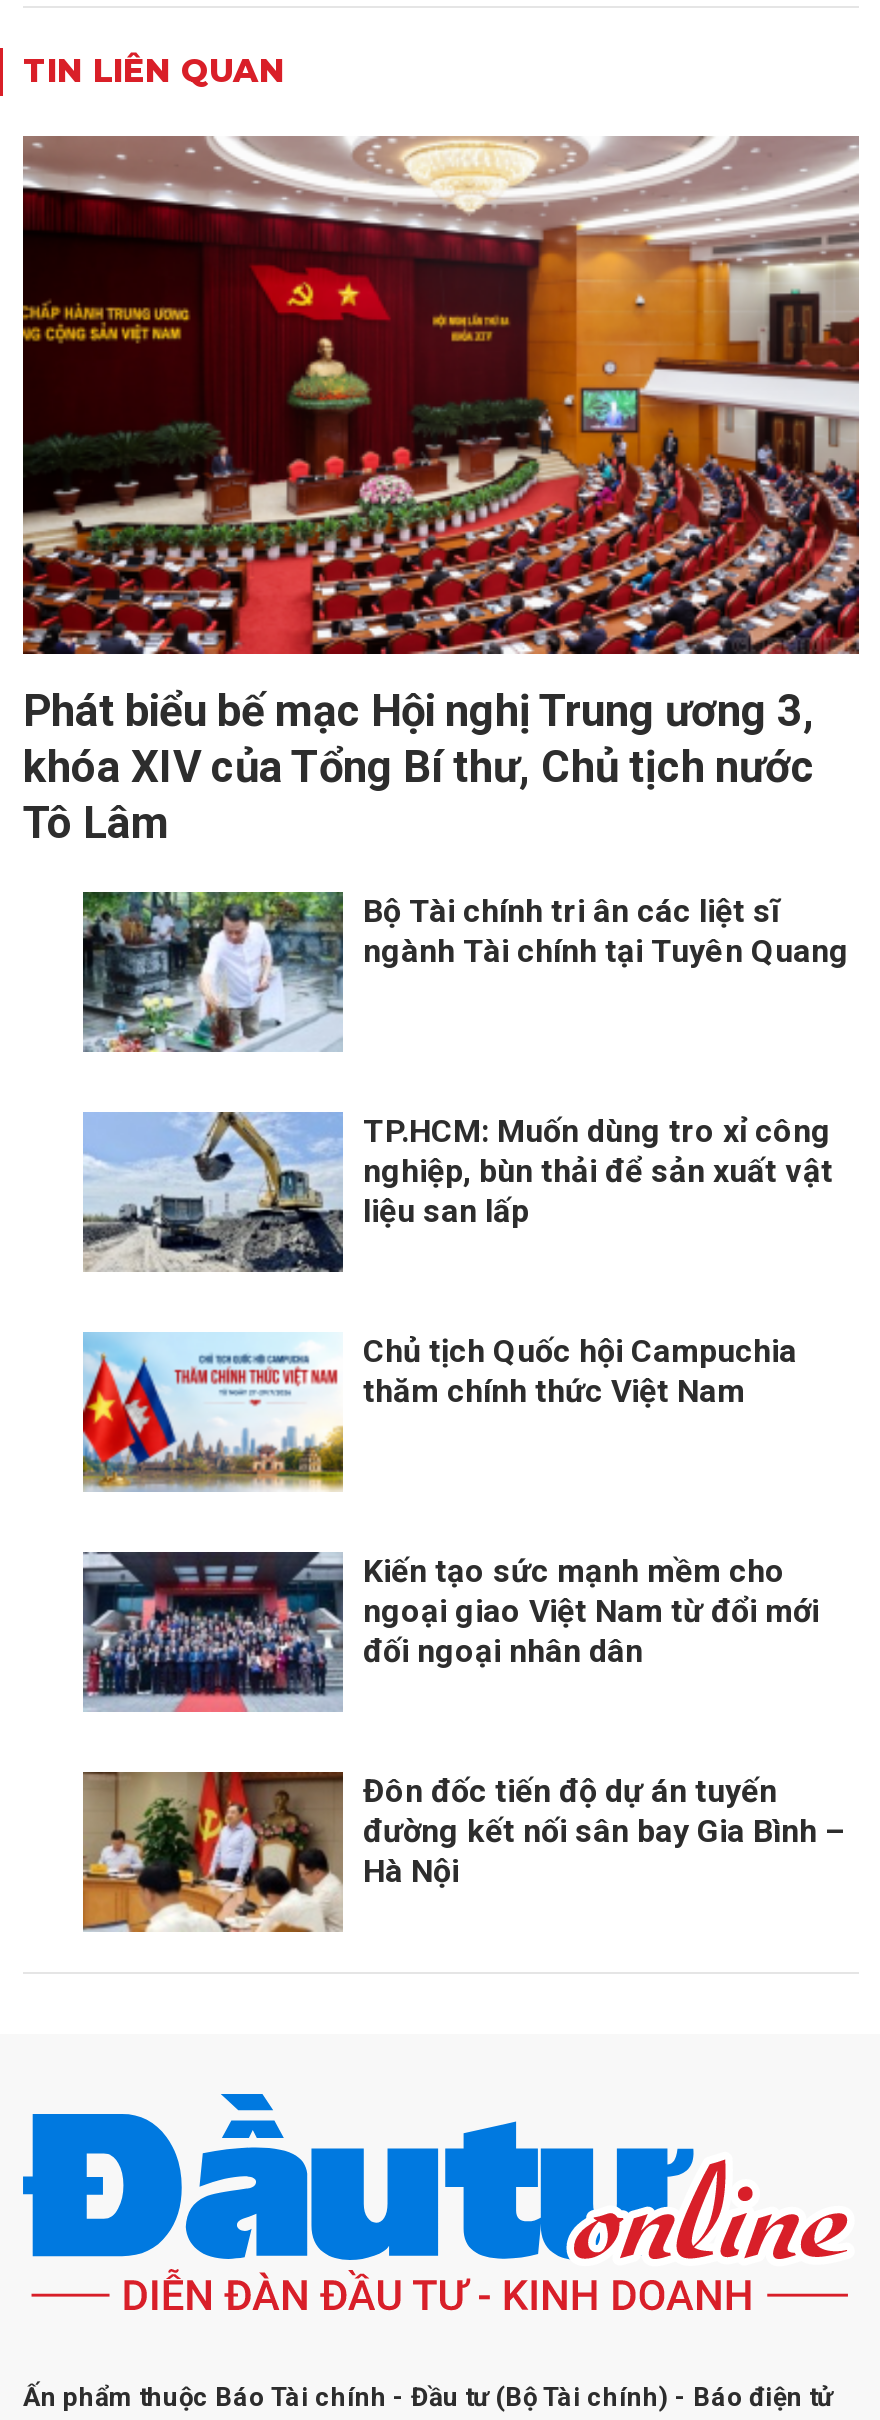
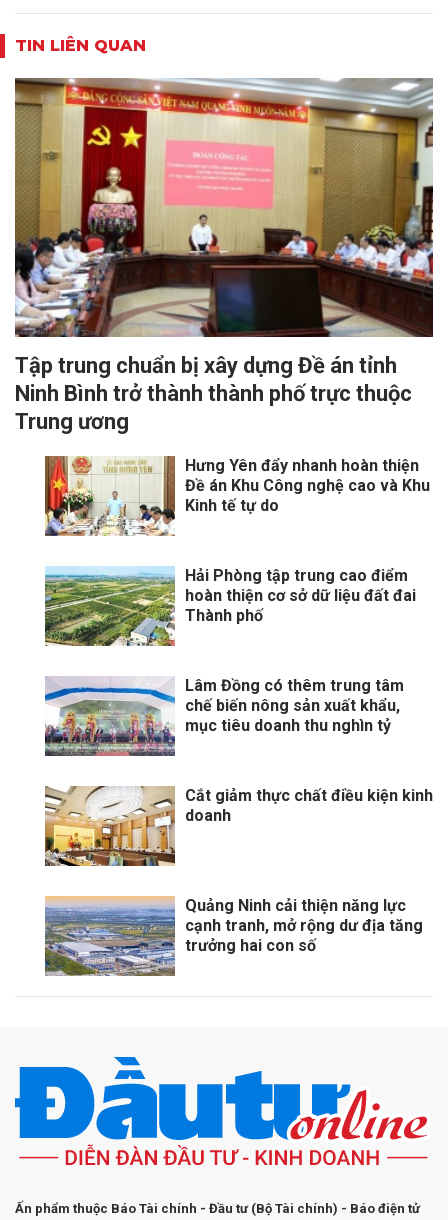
- [image]
- Phát biểu bế mạc Hội nghị Trung ương 3,
- khóa XIV của Tổng Bí thư, Chủ tịch nước
- Tô Lâm
+ [image]
+ Tập trung chuẩn bị xây dựng Đề án tỉnh
+ Ninh Bình trở thành thành phố trực thuộc
+ Trung ương

- [image]
- Bộ Tài chính tri ân các liệt sĩ
- ngành Tài chính tại Tuyên Quang
+ [image]
+ Hưng Yên đẩy nhanh hoàn thiện
+ Đề án Khu Công nghệ cao và Khu
+ Kinh tế tự do

- [image]
- TP.HCM: Muốn dùng tro xỉ công
- nghiệp, bùn thải để sản xuất vật
- liệu san lấp
+ [image]
+ Hải Phòng tập trung cao điểm
+ hoàn thiện cơ sở dữ liệu đất đai
+ Thành phố

- [image]
- Chủ tịch Quốc hội Campuchia
- thăm chính thức Việt Nam
+ [image]
+ Lâm Đồng có thêm trung tâm
+ chế biến nông sản xuất khẩu,
+ mục tiêu doanh thu nghìn tỷ

- [image]
- Kiến tạo sức mạnh mềm cho
- ngoại giao Việt Nam từ đổi mới
- đối ngoại nhân dân
+ [image]
+ Cắt giảm thực chất điều kiện kinh
+ doanh

- [image]
- Đôn đốc tiến độ dự án tuyến
- đường kết nối sân bay Gia Bình –
- Hà Nội
+ [image]
+ Quảng Ninh cải thiện năng lực
+ cạnh tranh, mở rộng dư địa tăng
+ trưởng hai con số
